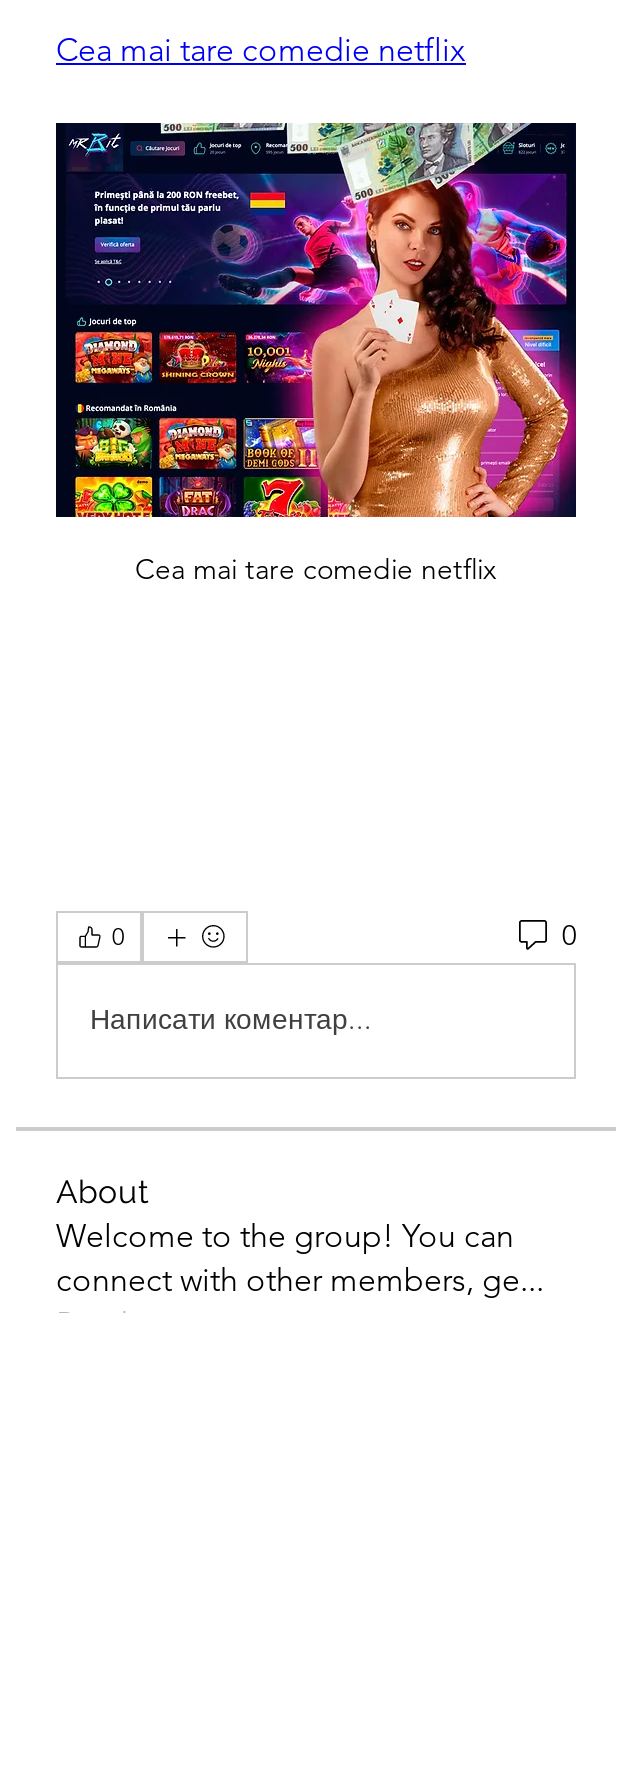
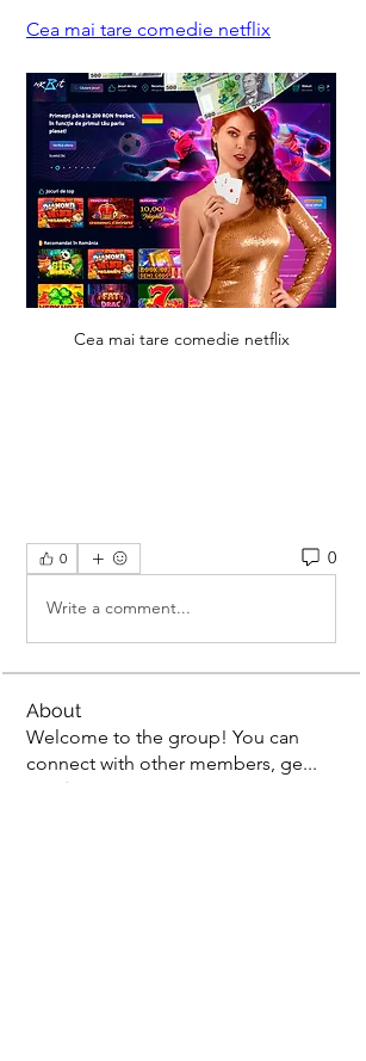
- Написати коментар...
+ Write a comment...
